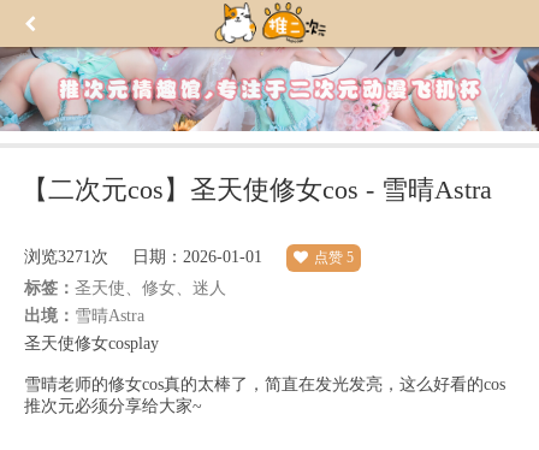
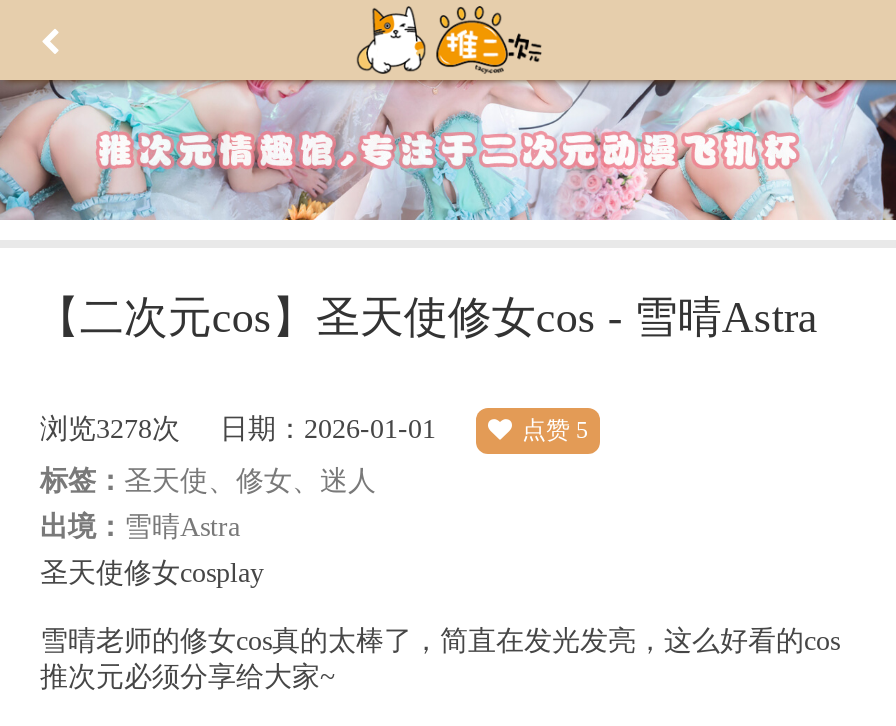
- 浏览3271次 日期：2026-01-01
+ 浏览3278次 日期：2026-01-01
